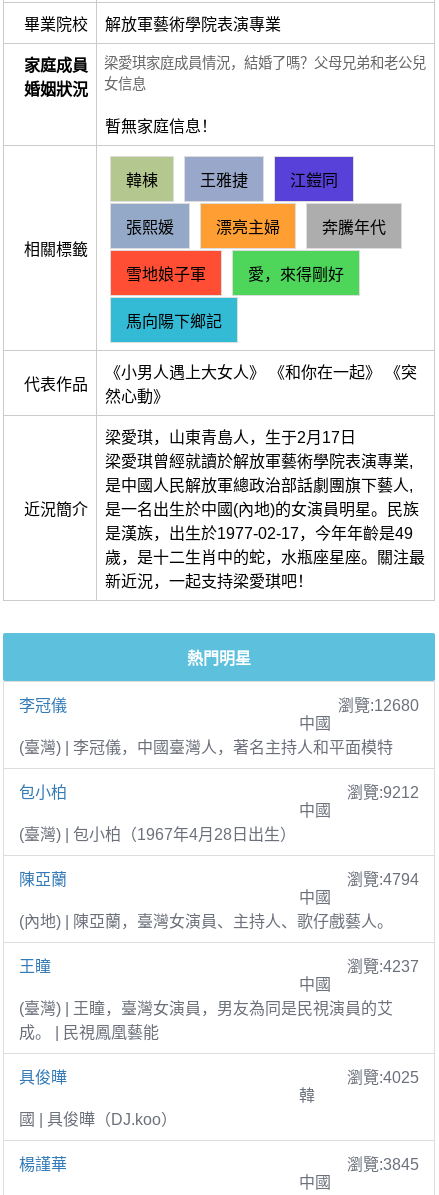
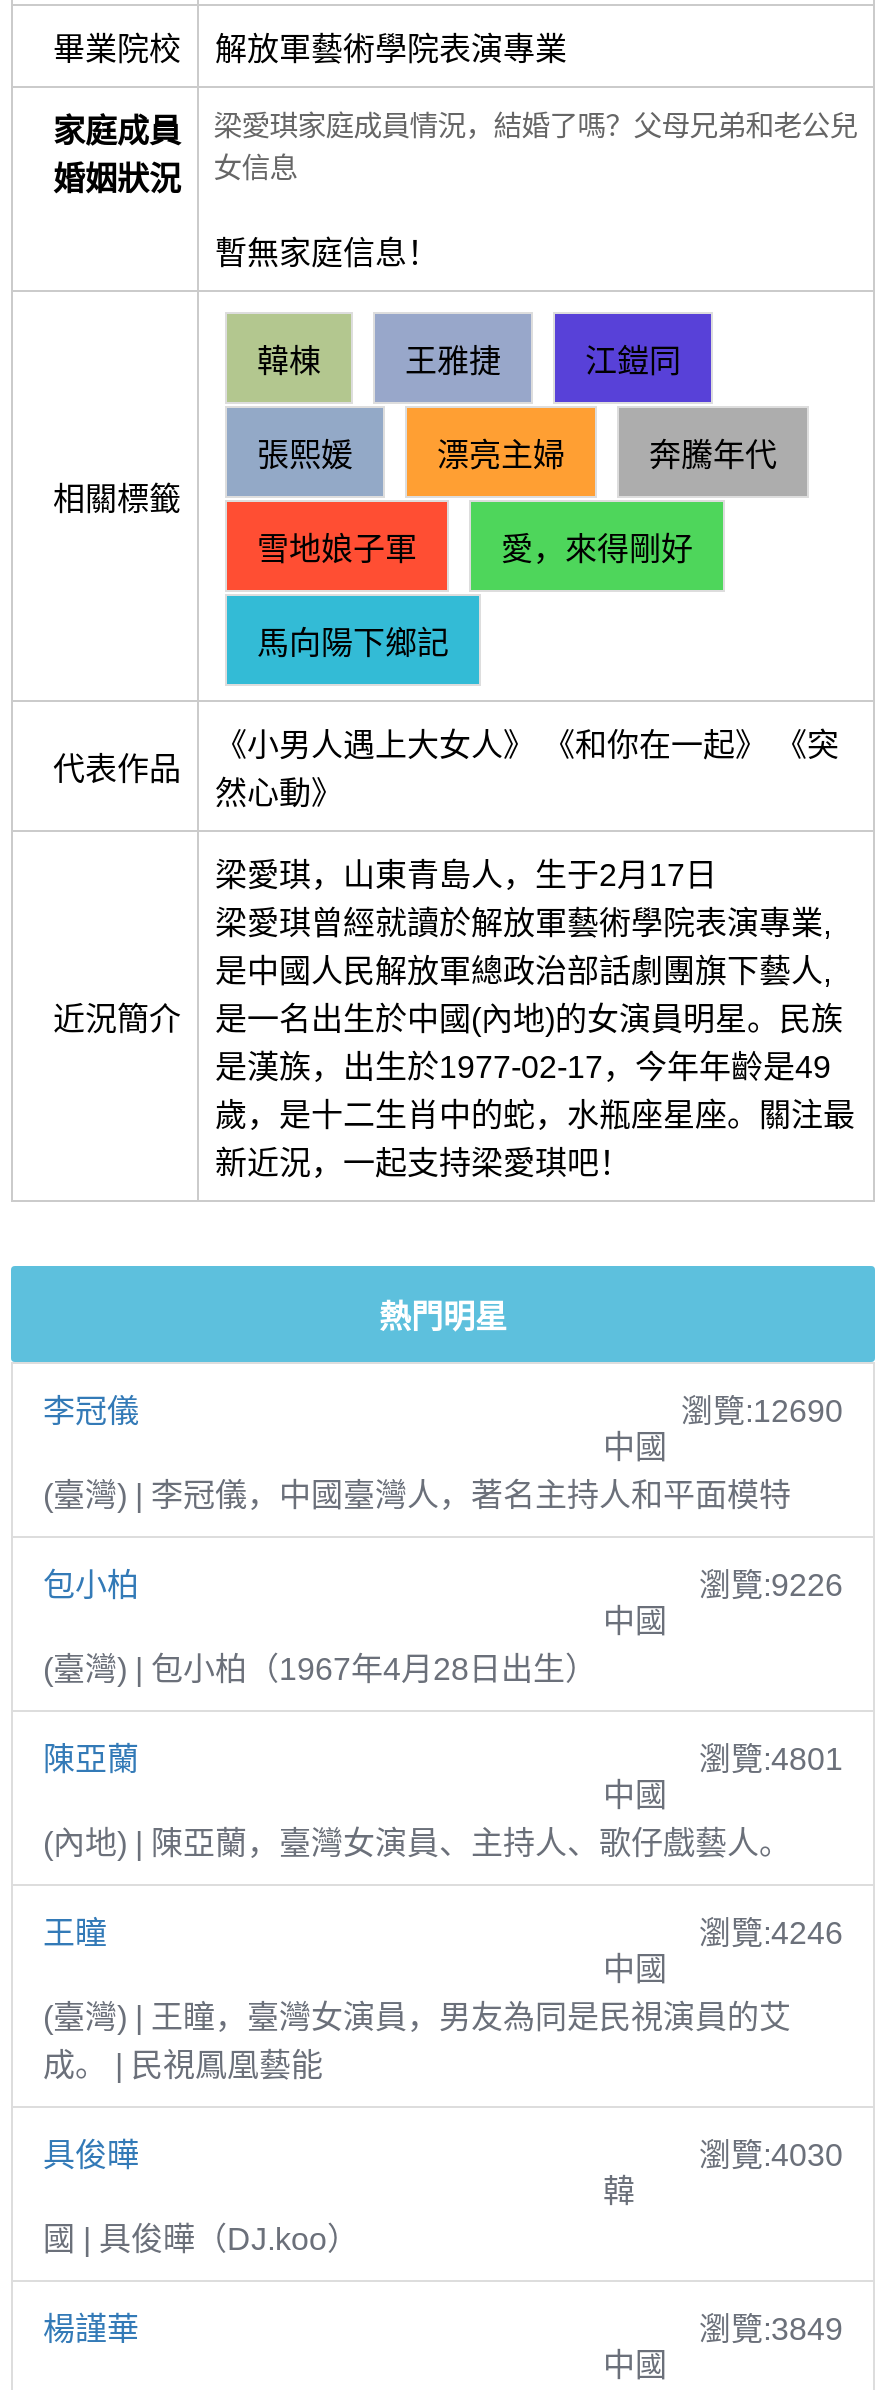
- 瀏覽:12680
+ 瀏覽:12690

- 瀏覽:9212
+ 瀏覽:9226

- 瀏覽:4794
+ 瀏覽:4801

- 瀏覽:4237
+ 瀏覽:4246

- 瀏覽:4025
+ 瀏覽:4030

- 瀏覽:3845
+ 瀏覽:3849
